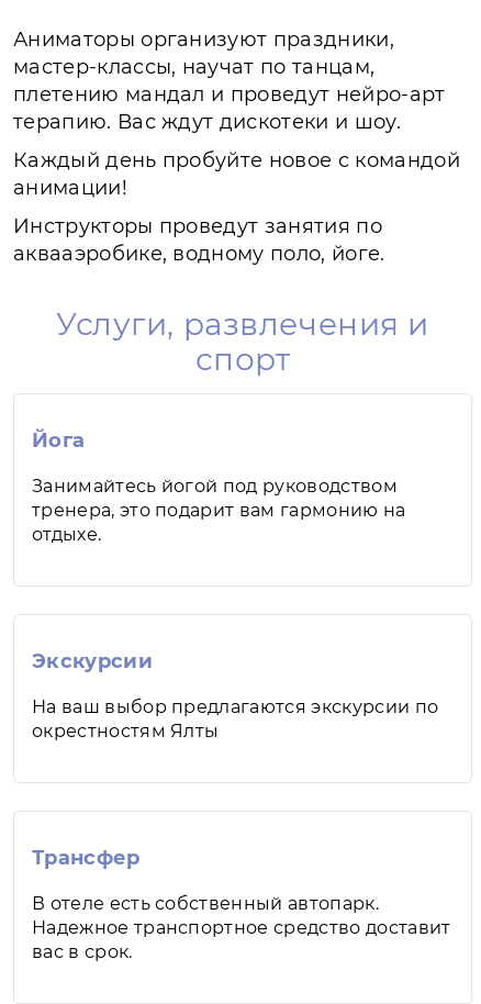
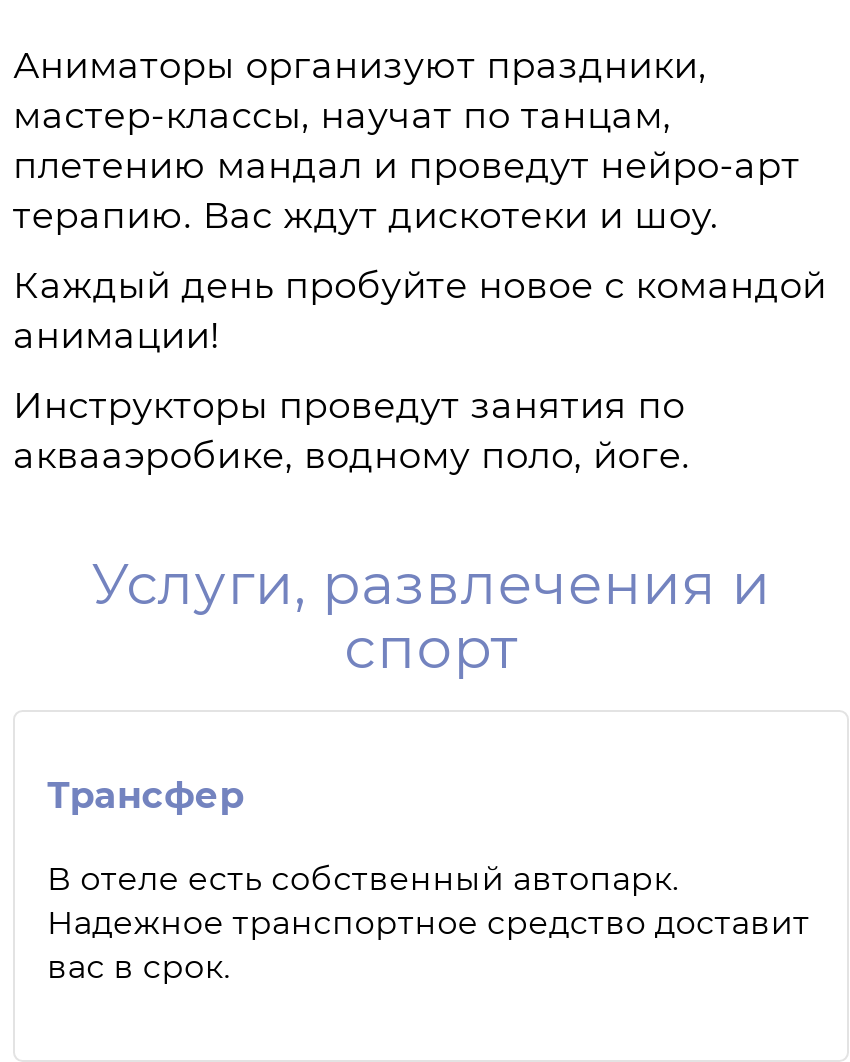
- Йога
- Занимайтесь йогой под руководством
- тренера, это подарит вам гармонию на
- отдыхе.

- Экскурсии
- На ваш выбор предлагаются экскурсии по
- окрестностям Ялты
